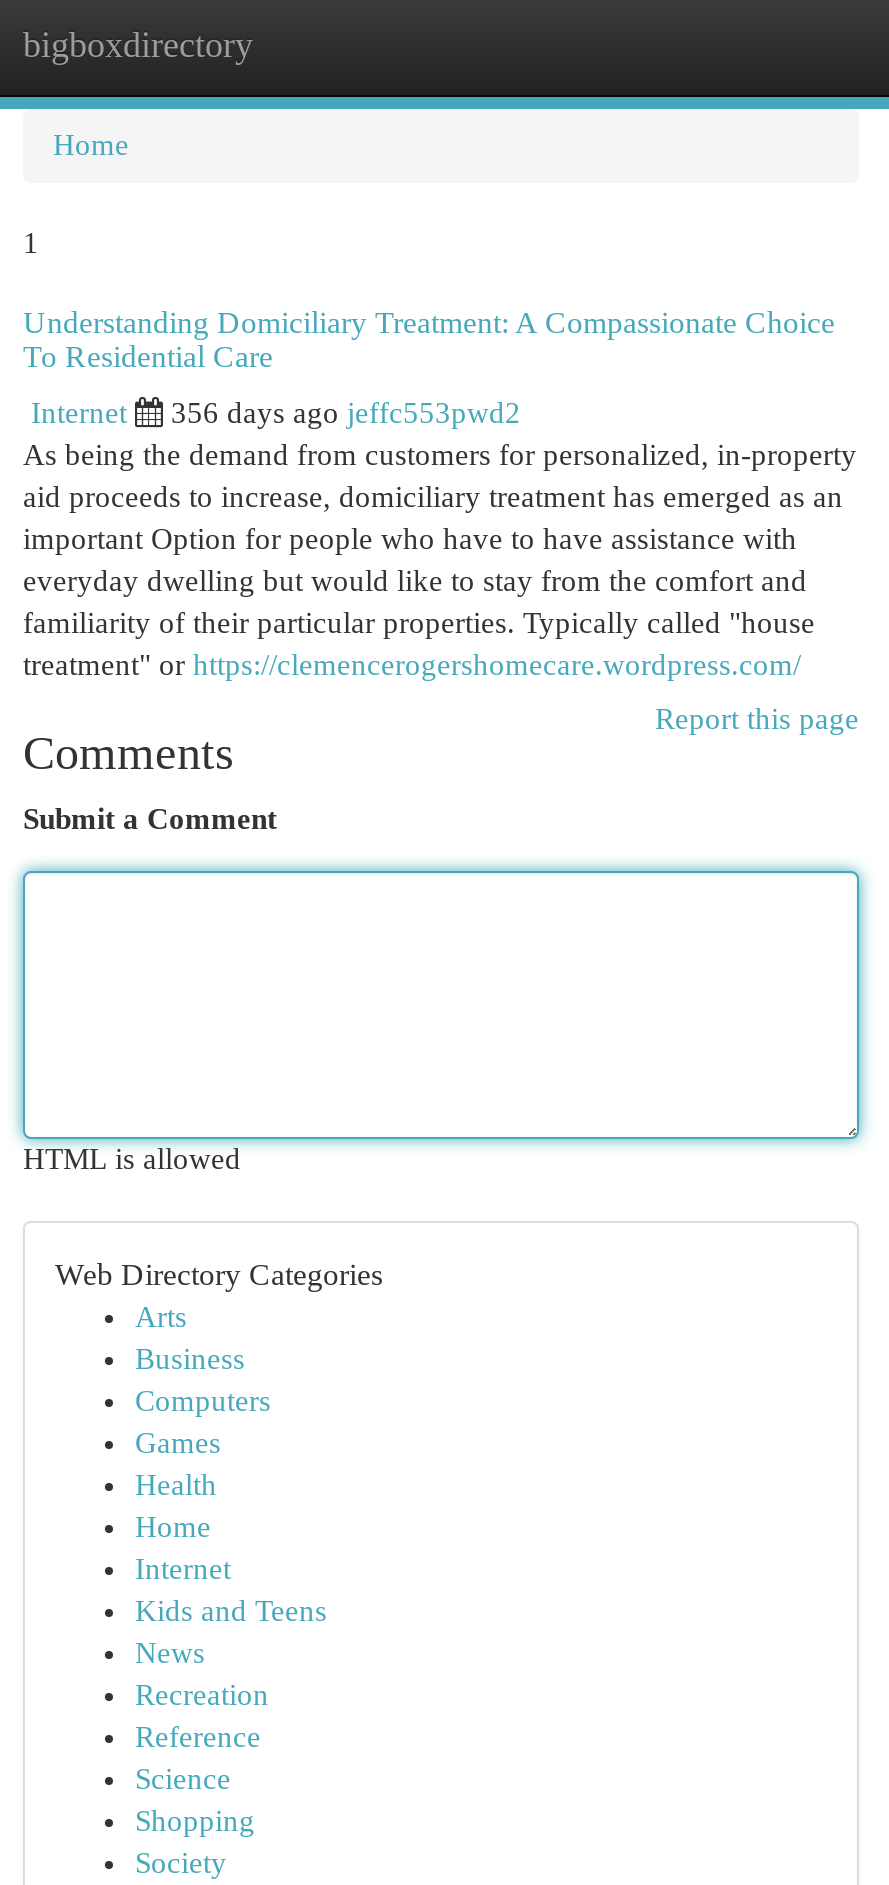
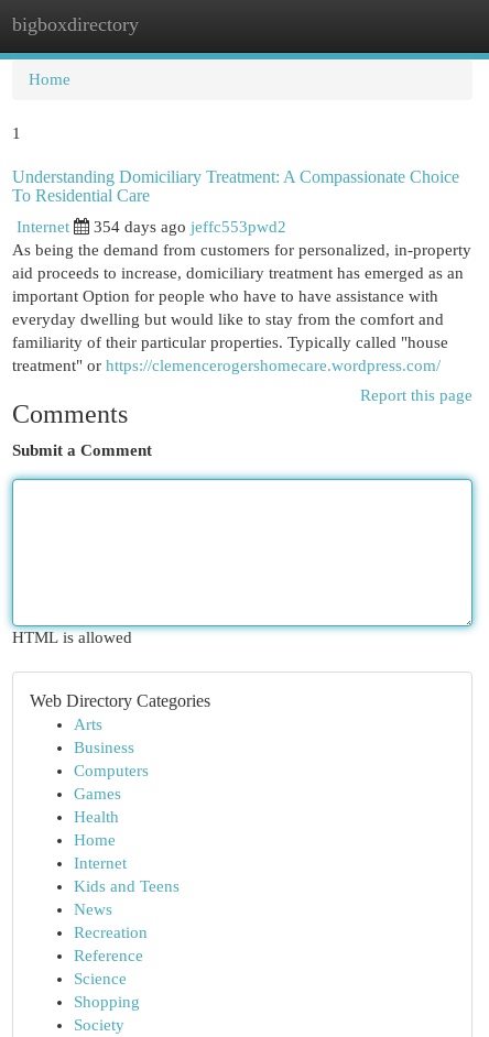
- 356 days ago jeffc553pwd2
+ 354 days ago jeffc553pwd2
